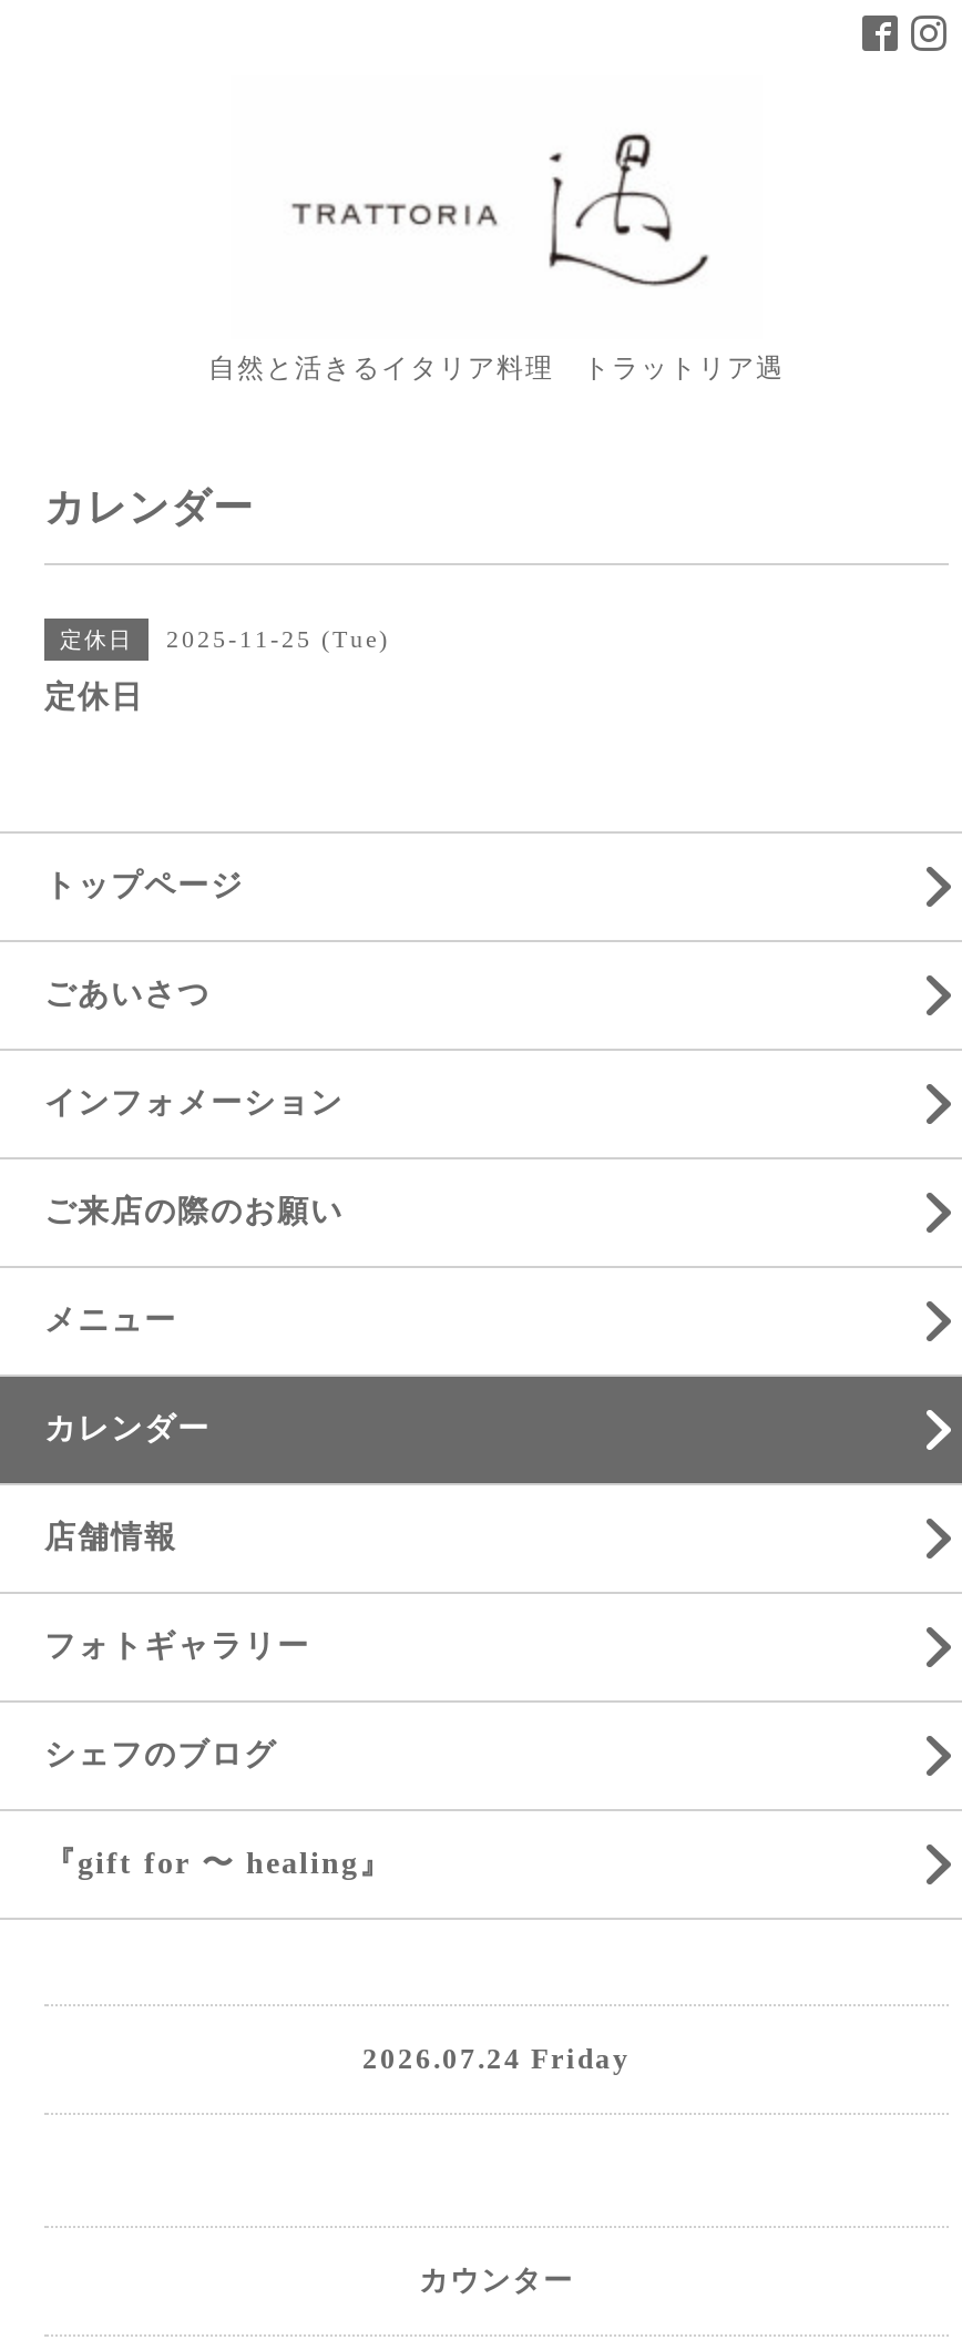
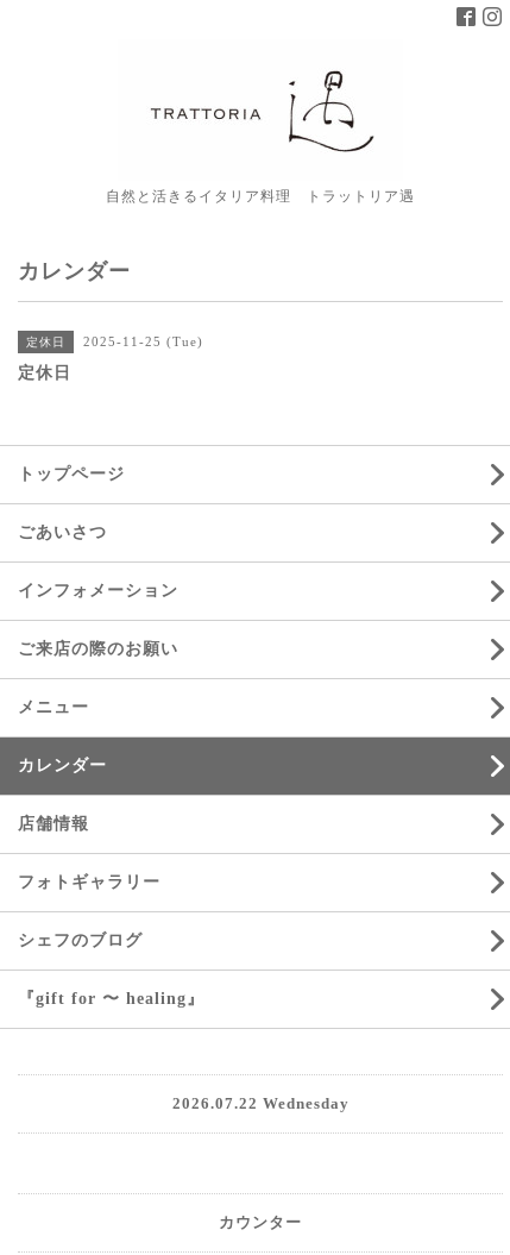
- 2026.07.24 Friday
+ 2026.07.22 Wednesday
